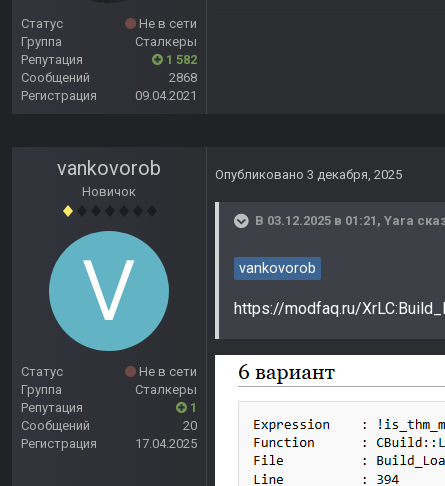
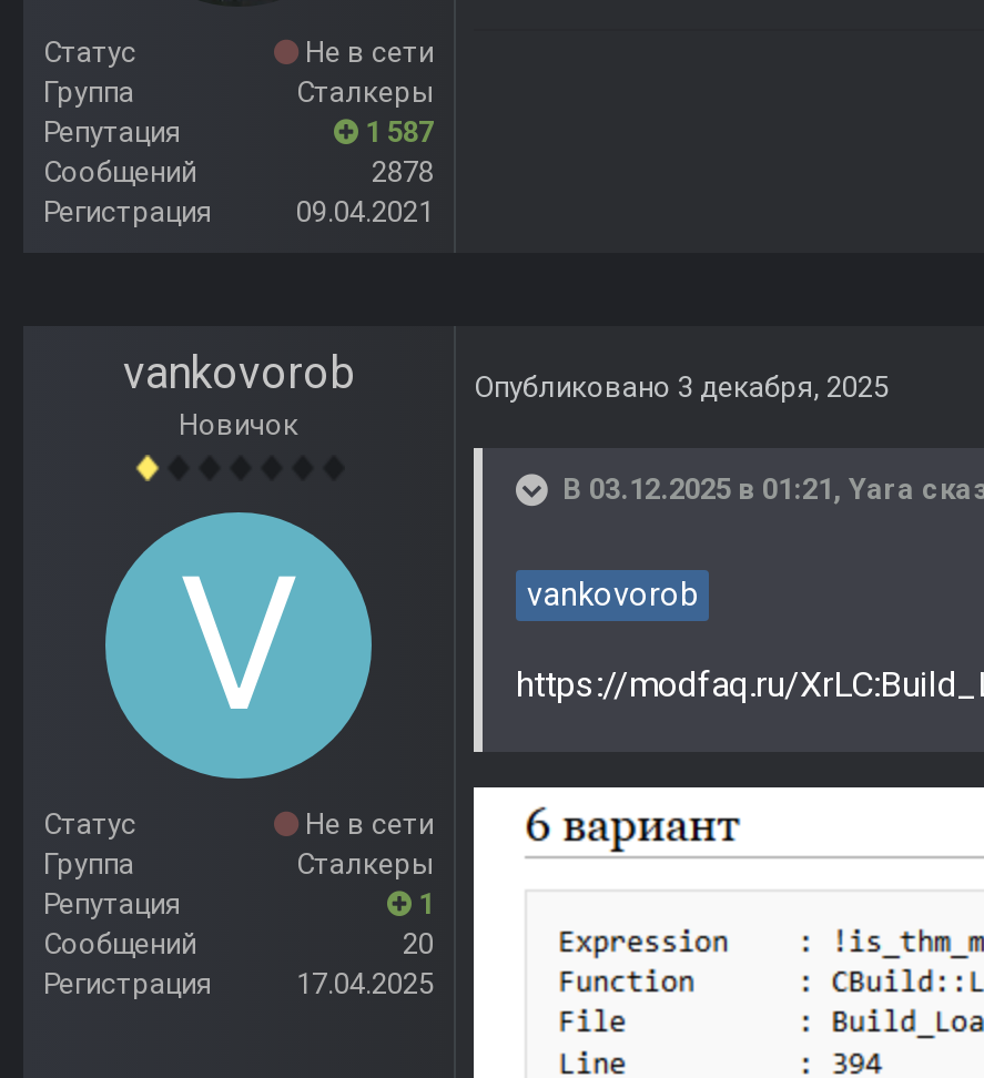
- 1 582
+ 1 587

- 2868
+ 2878
